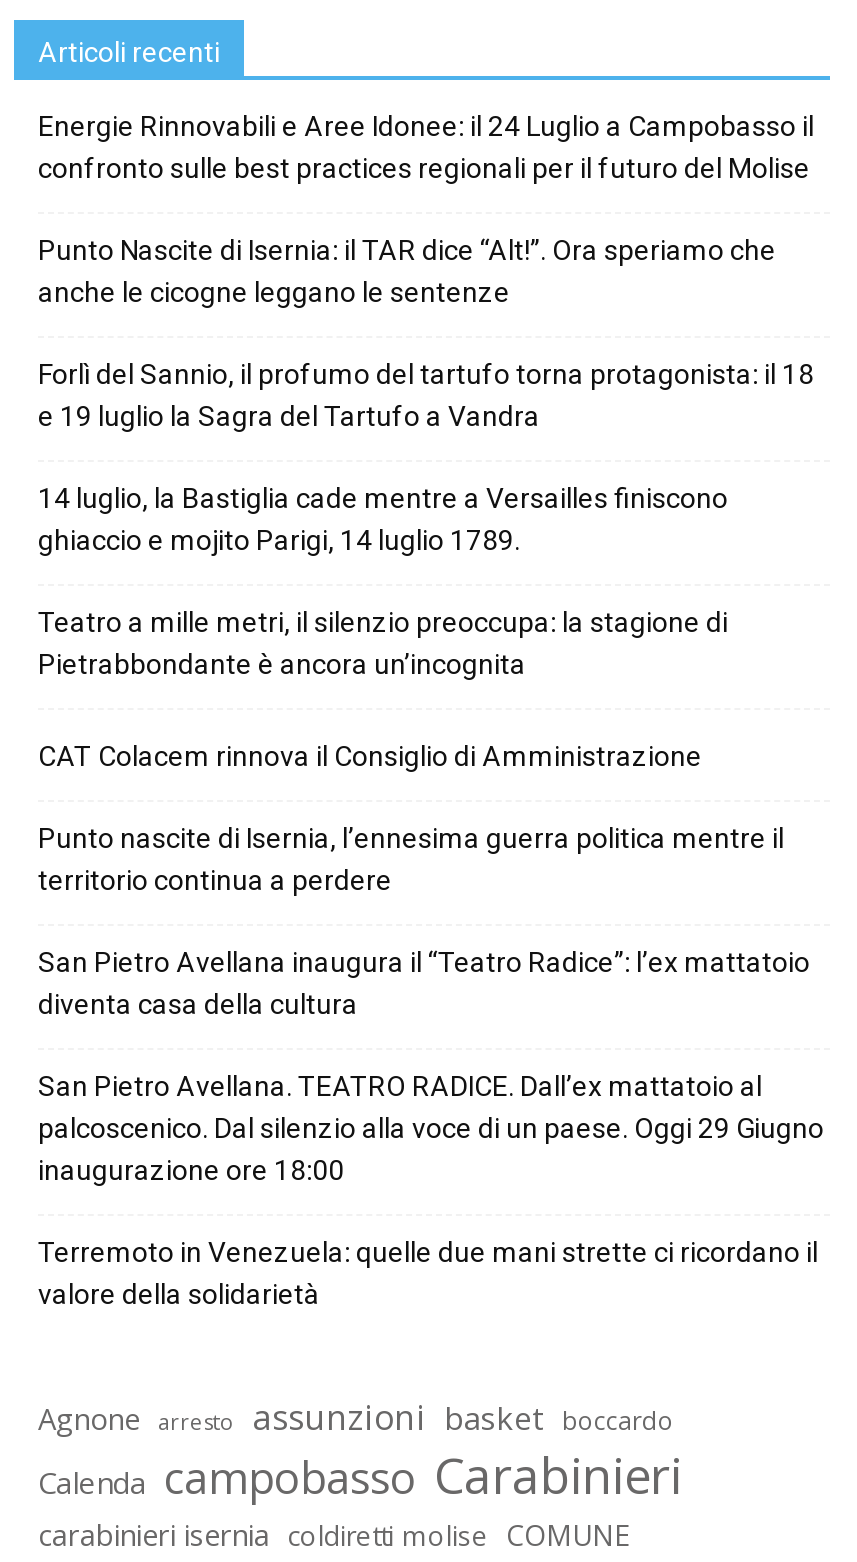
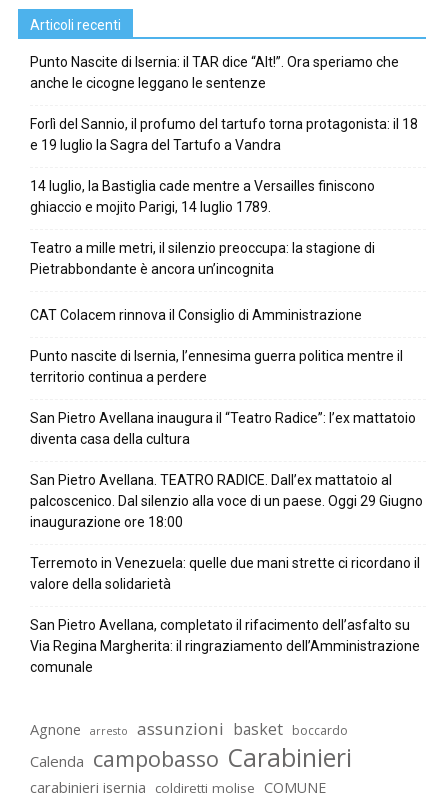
- Energie Rinnovabili e Aree Idonee: il 24 Luglio a Campobasso il
- confronto sulle best practices regionali per il futuro del Molise

moved up: Punto Nascite di Isernia: il TAR dice “Alt!”. Ora speriamo che | anche le cicogne leggano le sentenze | Forlì del Sannio, il profumo del tartufo torna protagonista: il 18 | ... | Terremoto in Venezuela: quelle due mani strette ci ricordano il | valore della solidarietà

+ San Pietro Avellana, completato il rifacimento dell’asfalto su
+ Via Regina Margherita: il ringraziamento dell’Amministrazione
+ comunale
